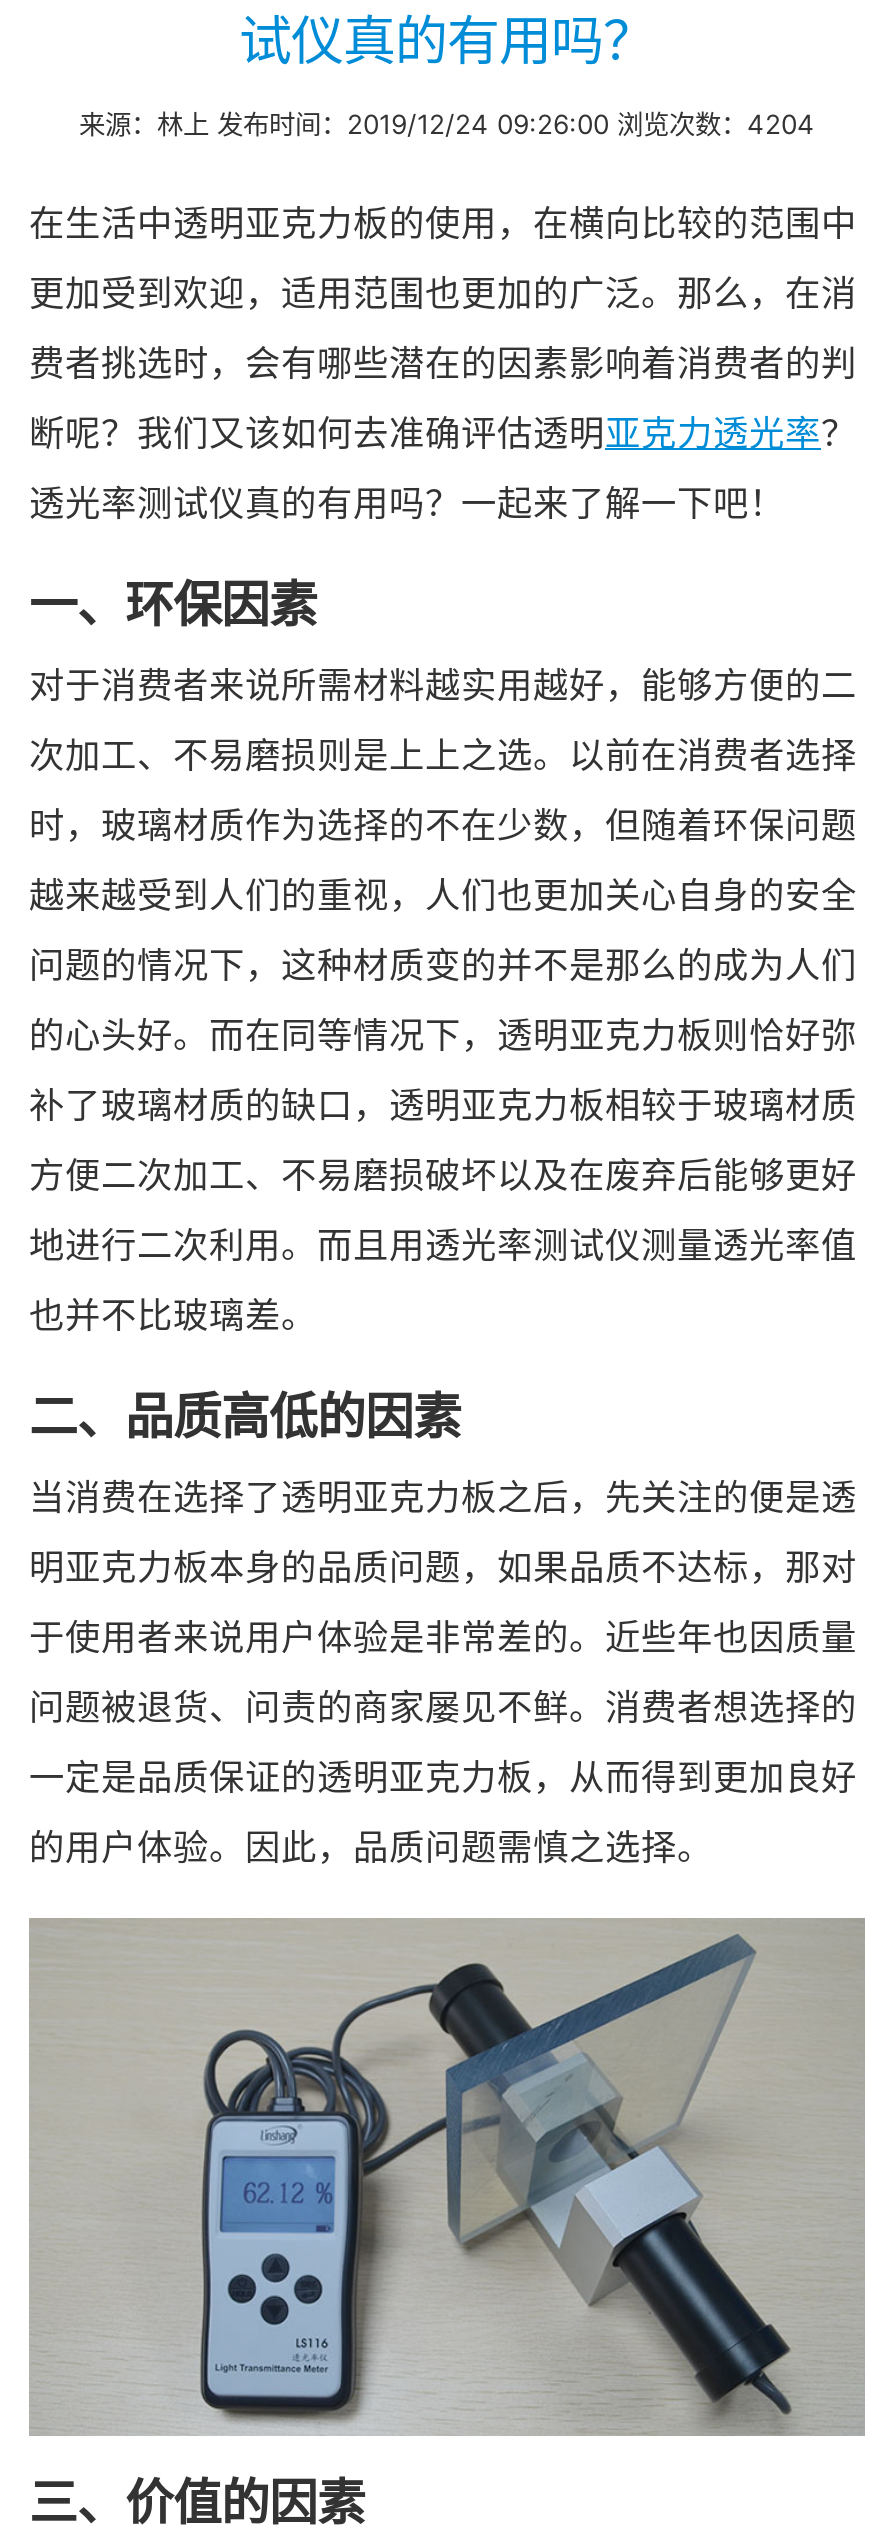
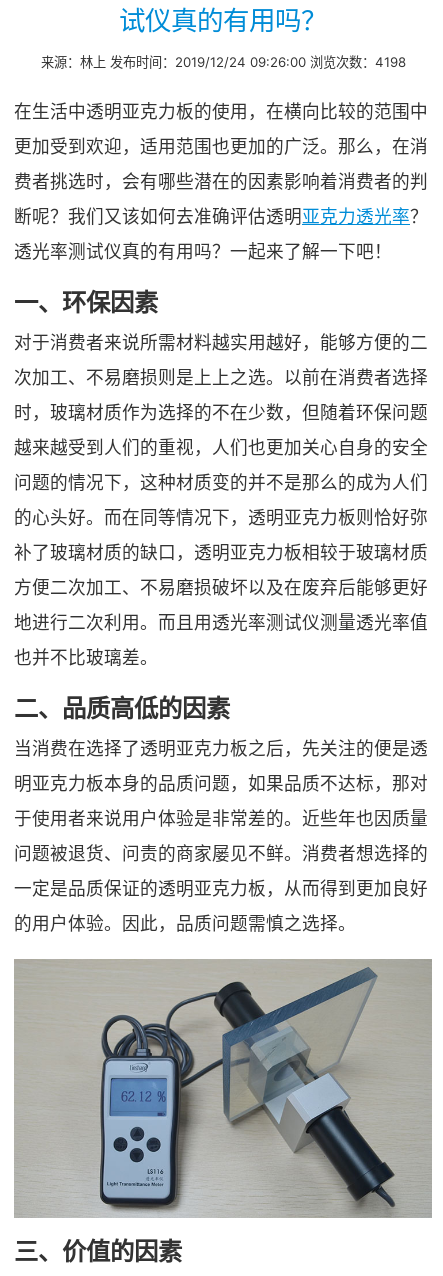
- 来源：林上 发布时间：2019/12/24 09:26:00 浏览次数：4204
+ 来源：林上 发布时间：2019/12/24 09:26:00 浏览次数：4198
